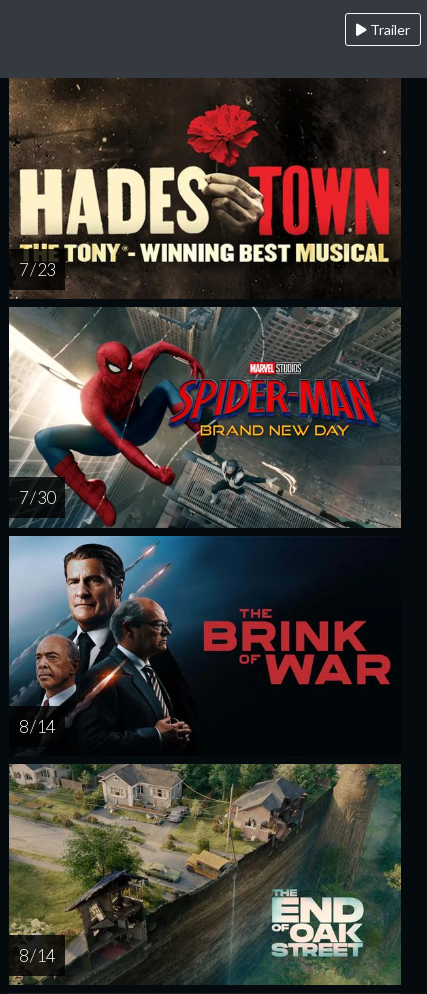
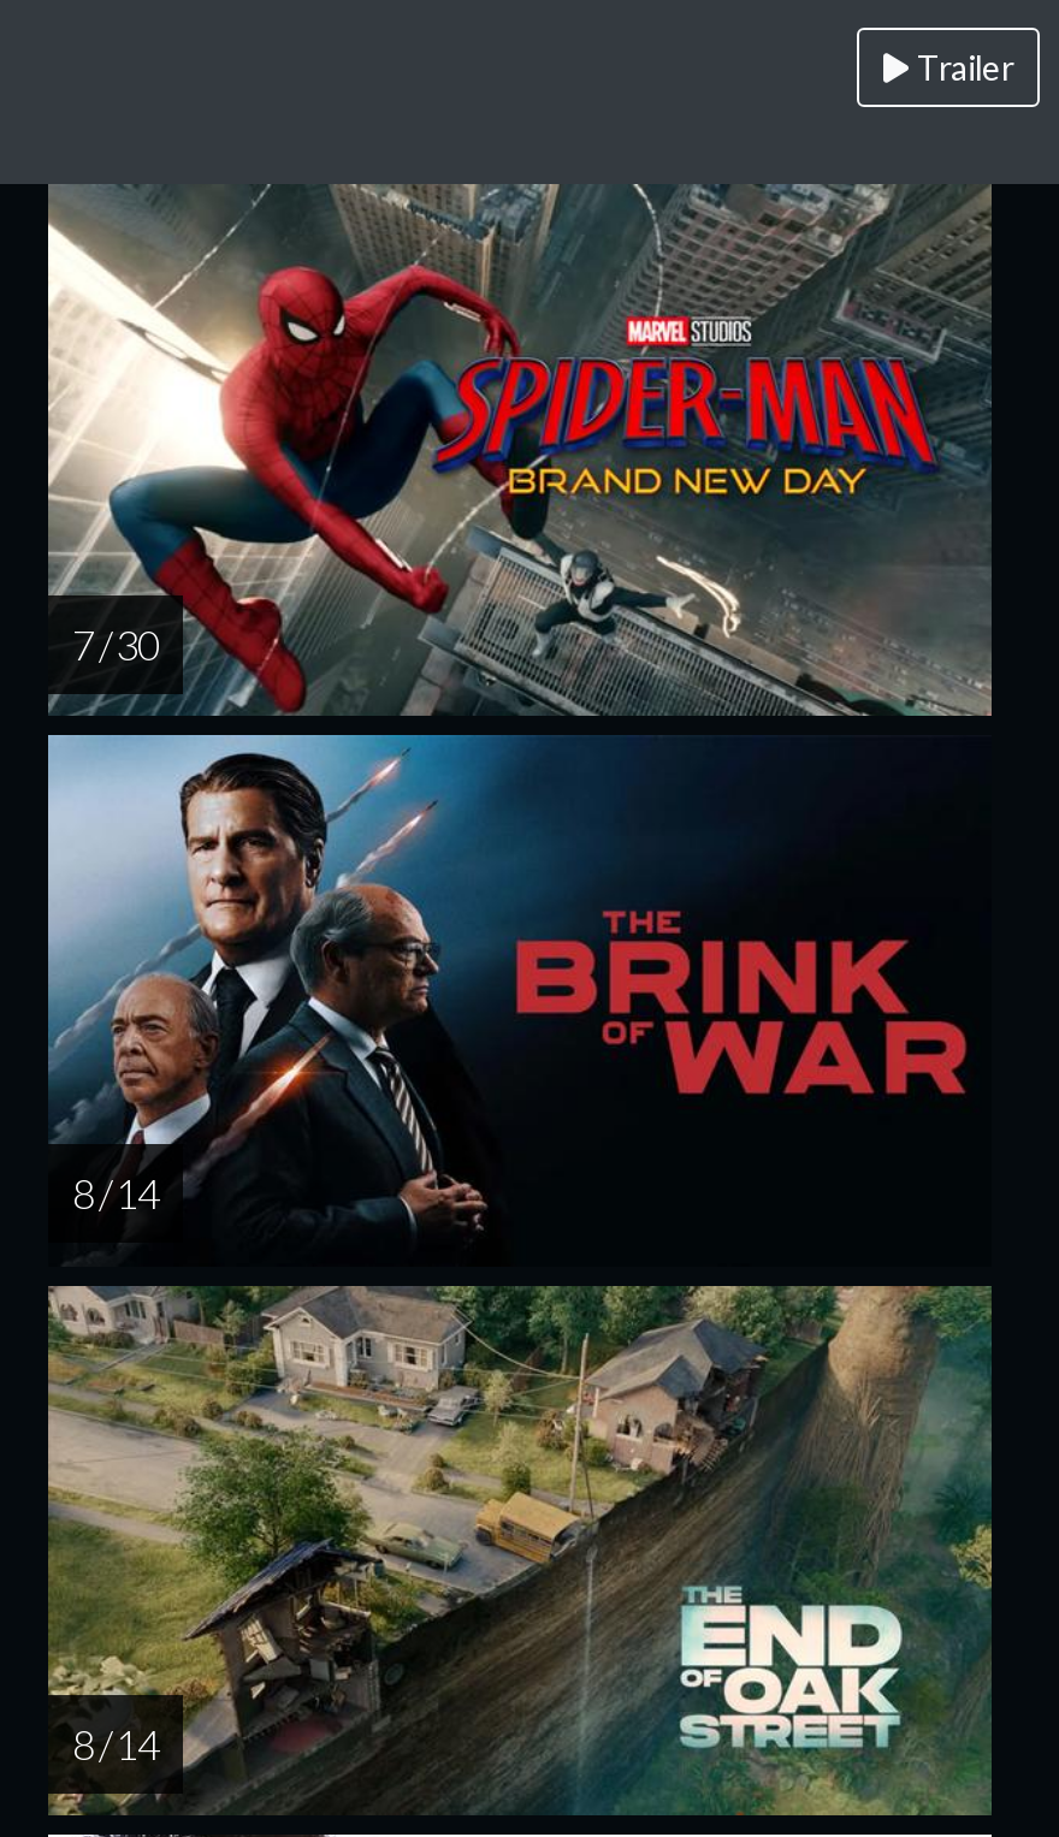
- [image]
- 7 / 23
